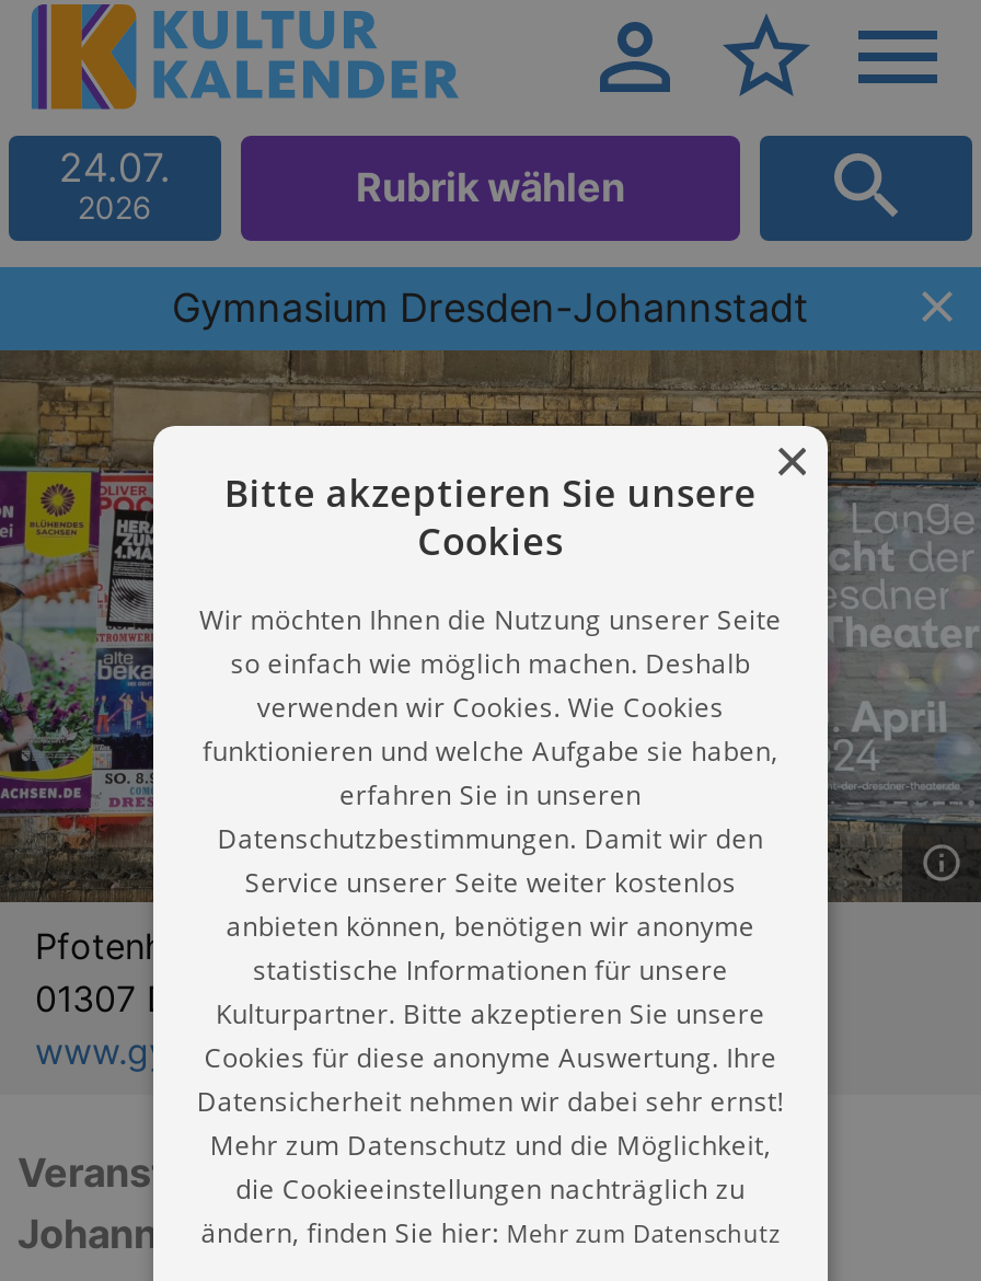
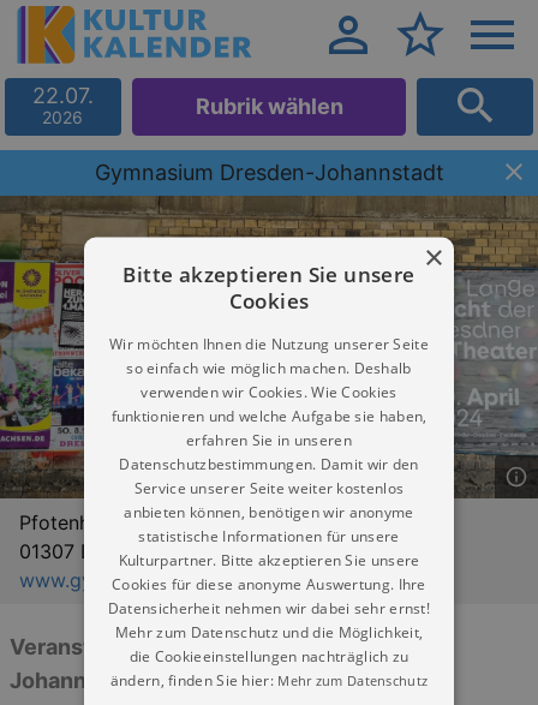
- 24.07.
+ 22.07.
